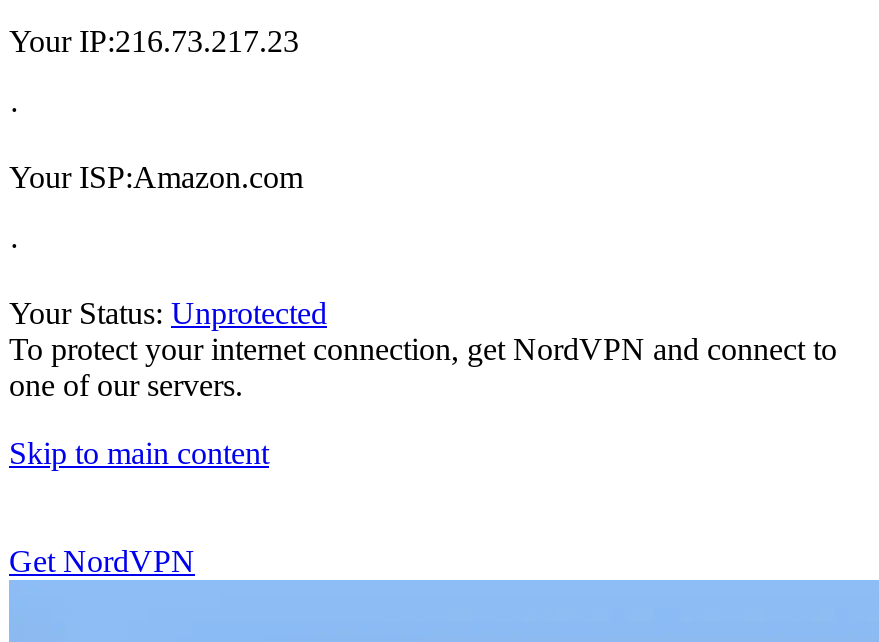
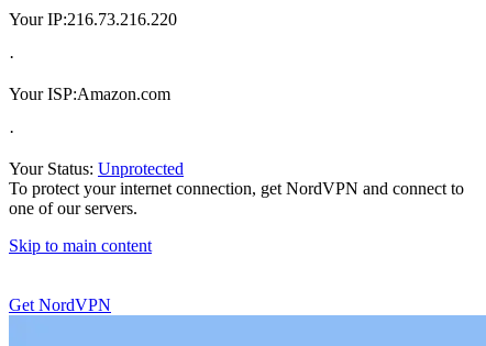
- Your IP:216.73.217.23
+ Your IP:216.73.216.220
